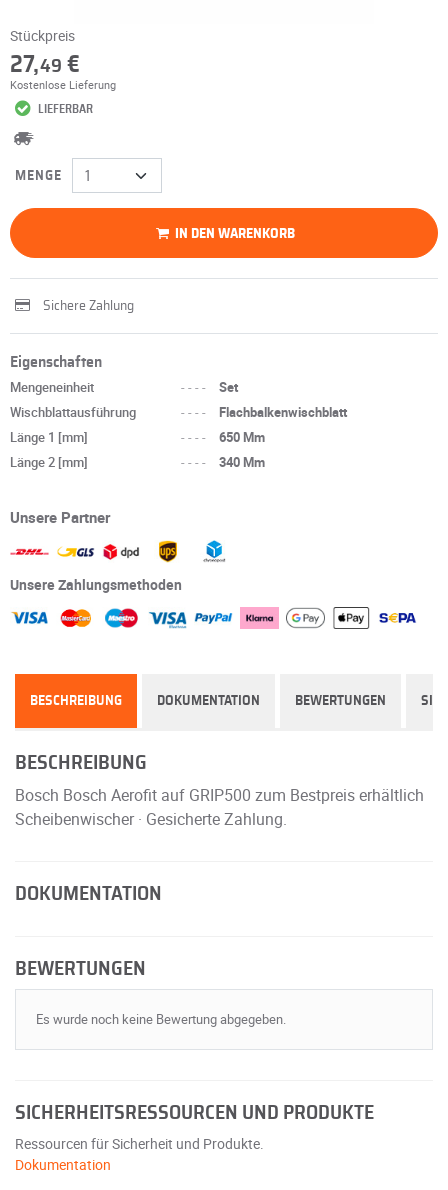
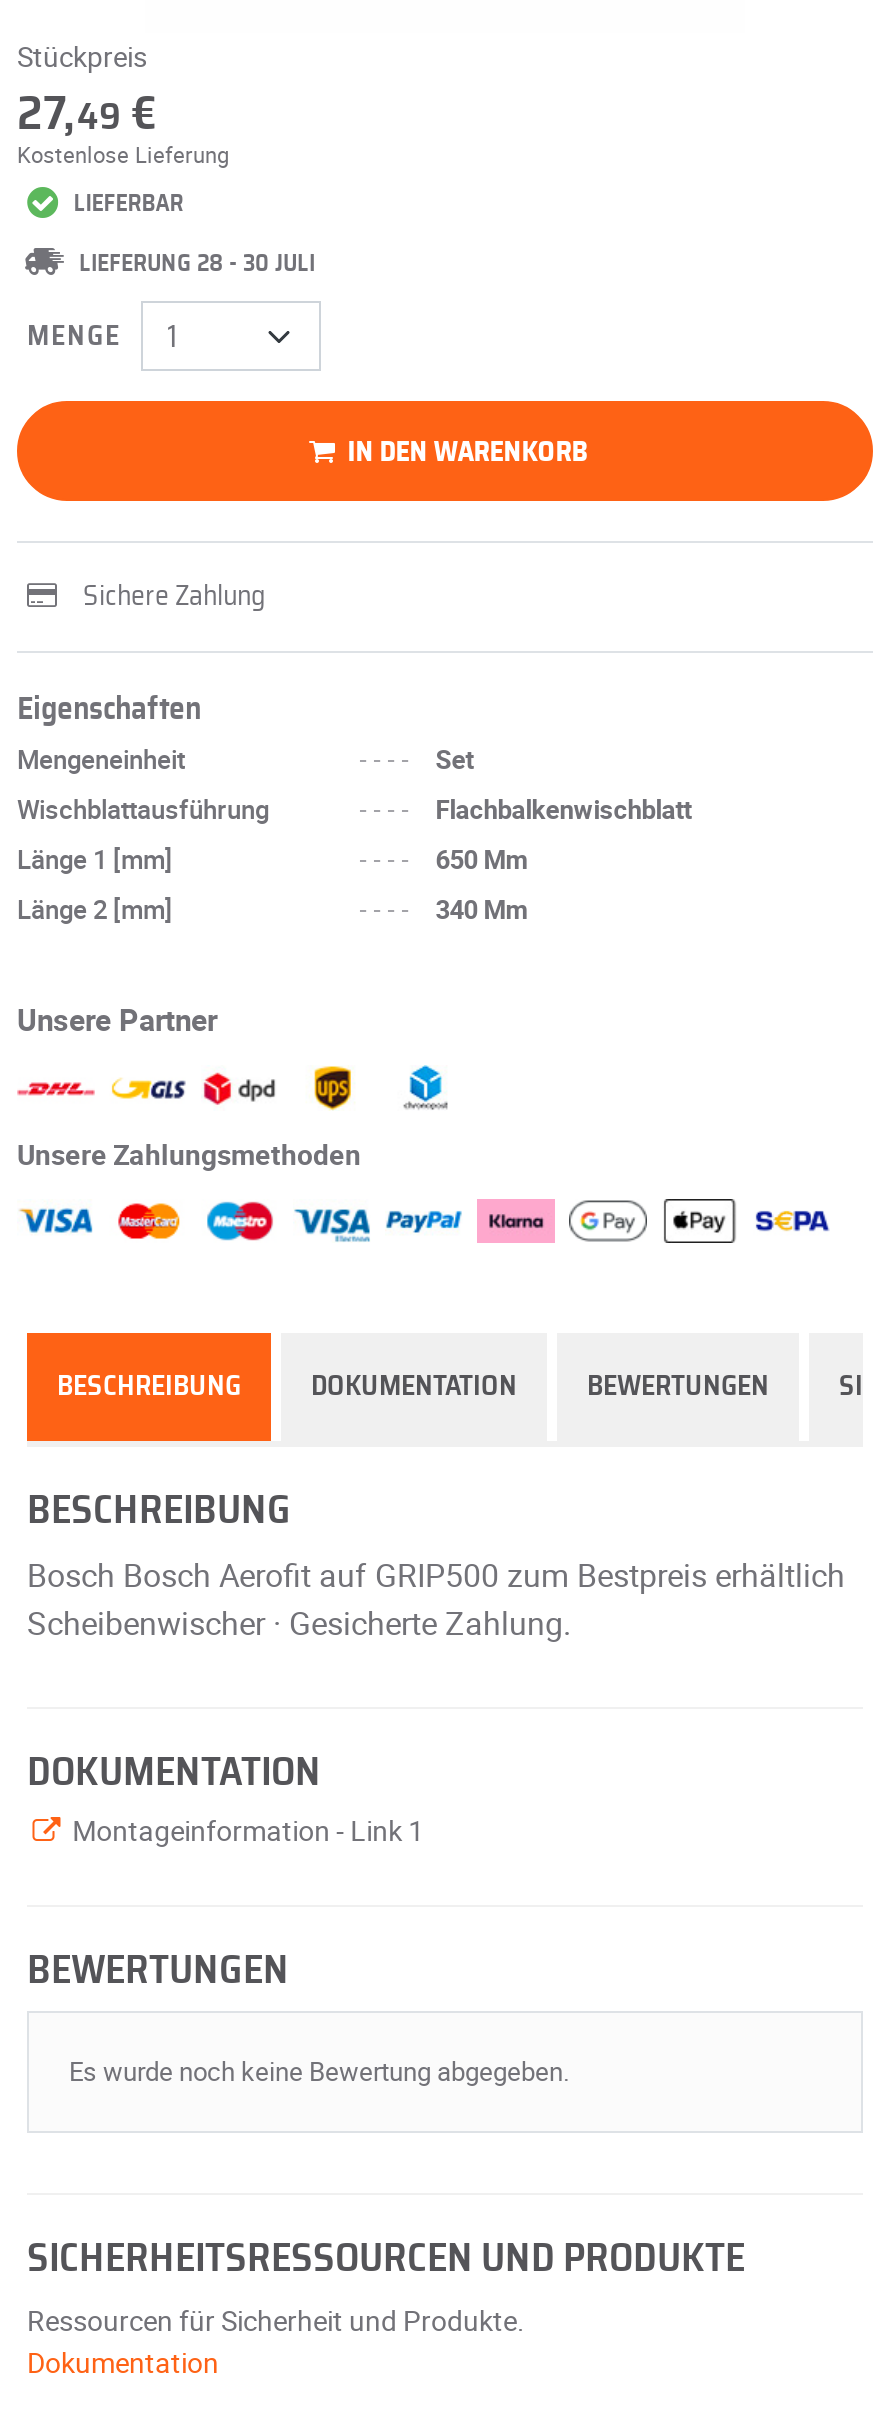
+ LIEFERUNG 28 - 30 JULI

+ Montageinformation - Link 1
